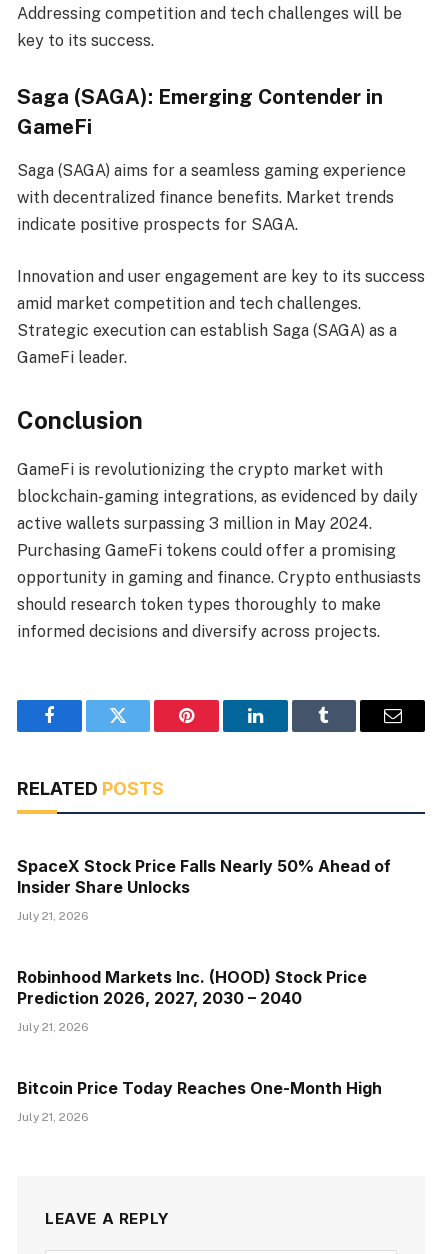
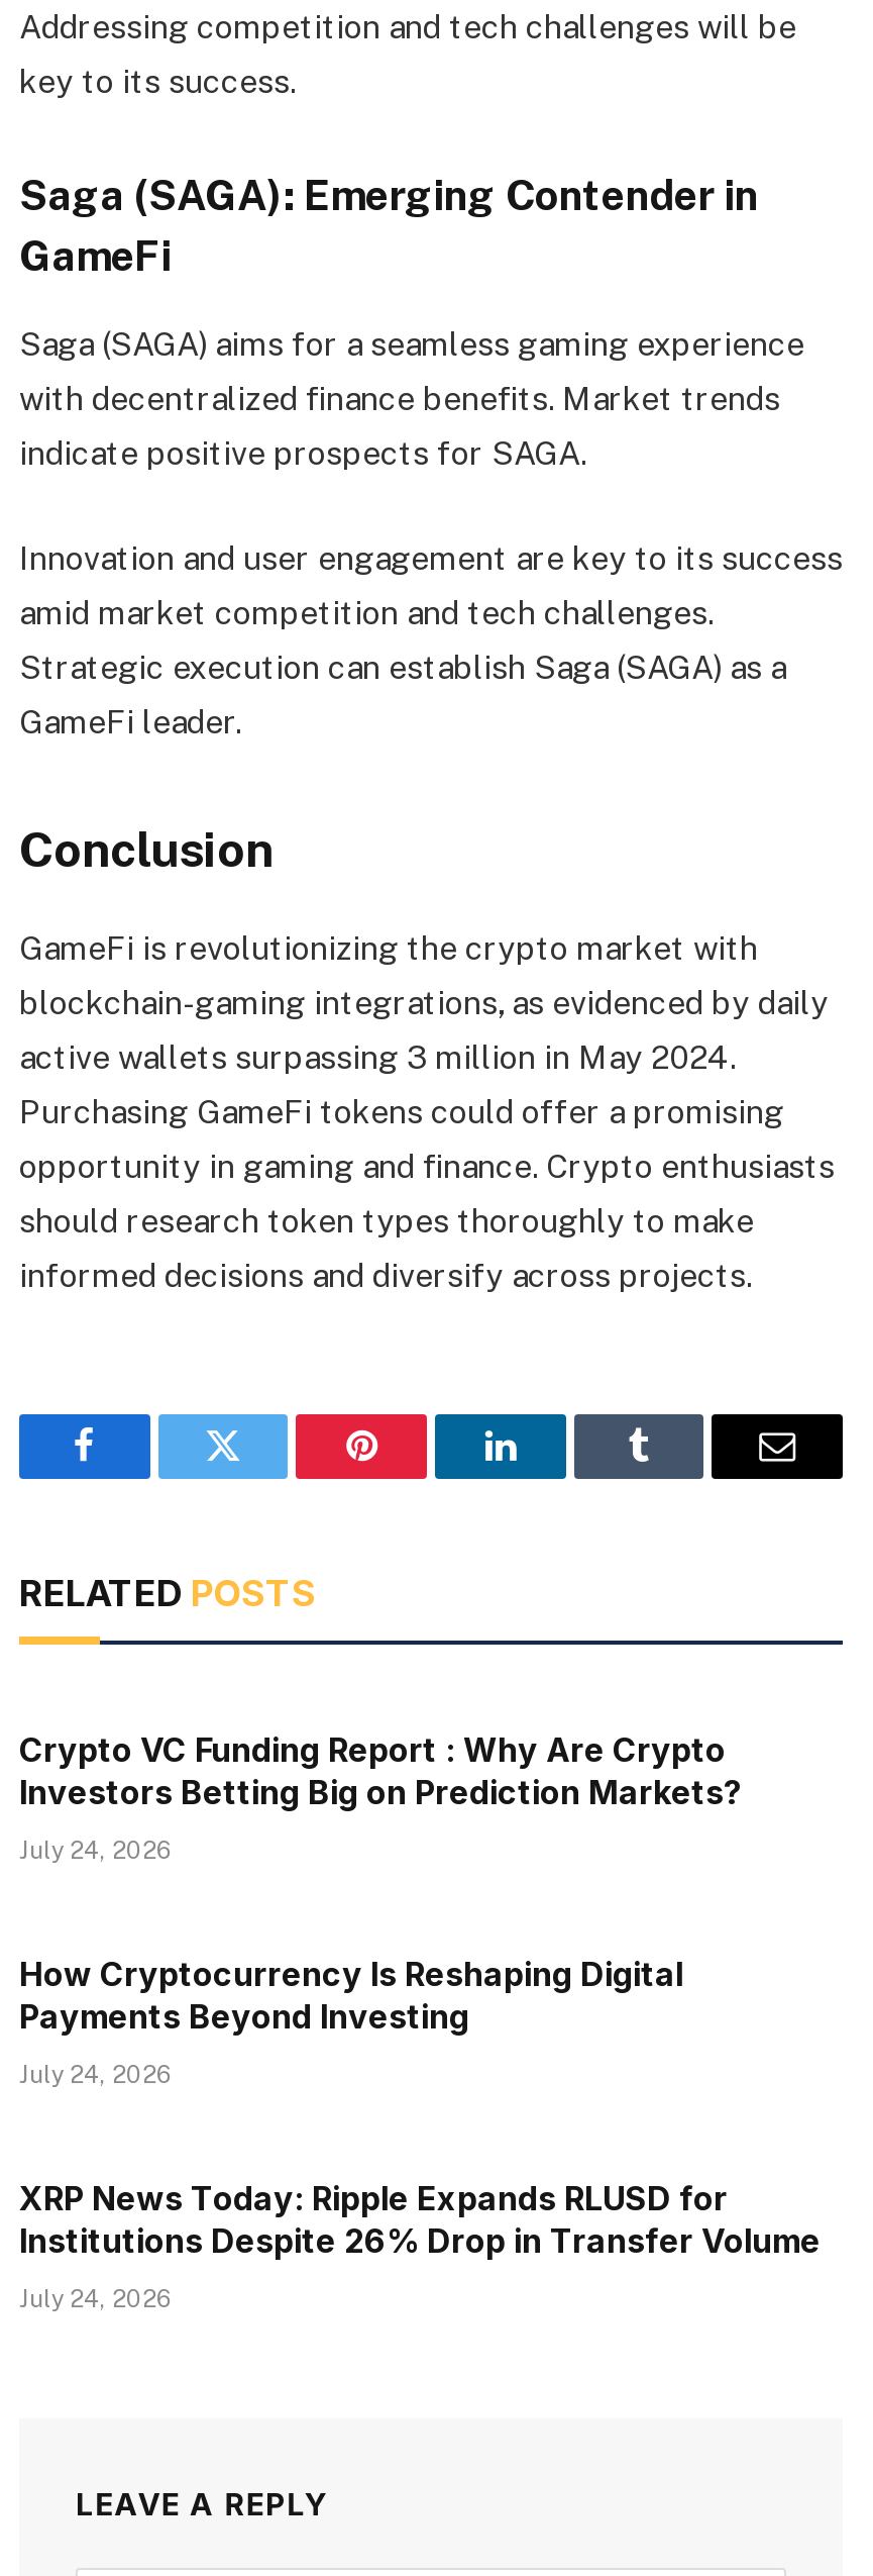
- SpaceX Stock Price Falls Nearly 50% Ahead of
- Insider Share Unlocks
+ Crypto VC Funding Report : Why Are Crypto
+ Investors Betting Big on Prediction Markets?

- July 21, 2026
+ July 24, 2026

- Robinhood Markets Inc. (HOOD) Stock Price
- Prediction 2026, 2027, 2030 – 2040
+ How Cryptocurrency Is Reshaping Digital
+ Payments Beyond Investing

- July 21, 2026
+ July 24, 2026

- Bitcoin Price Today Reaches One-Month High
+ XRP News Today: Ripple Expands RLUSD for
+ Institutions Despite 26% Drop in Transfer Volume

- July 21, 2026
+ July 24, 2026
